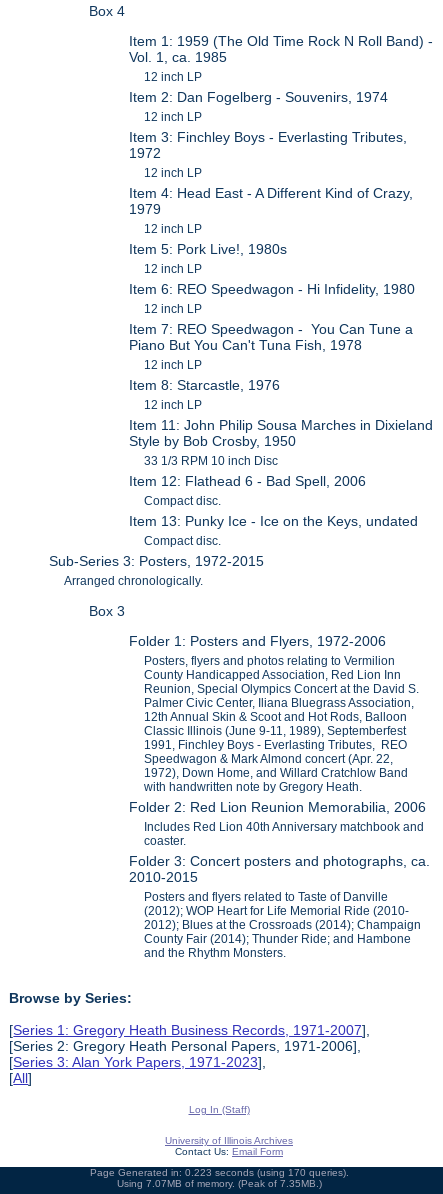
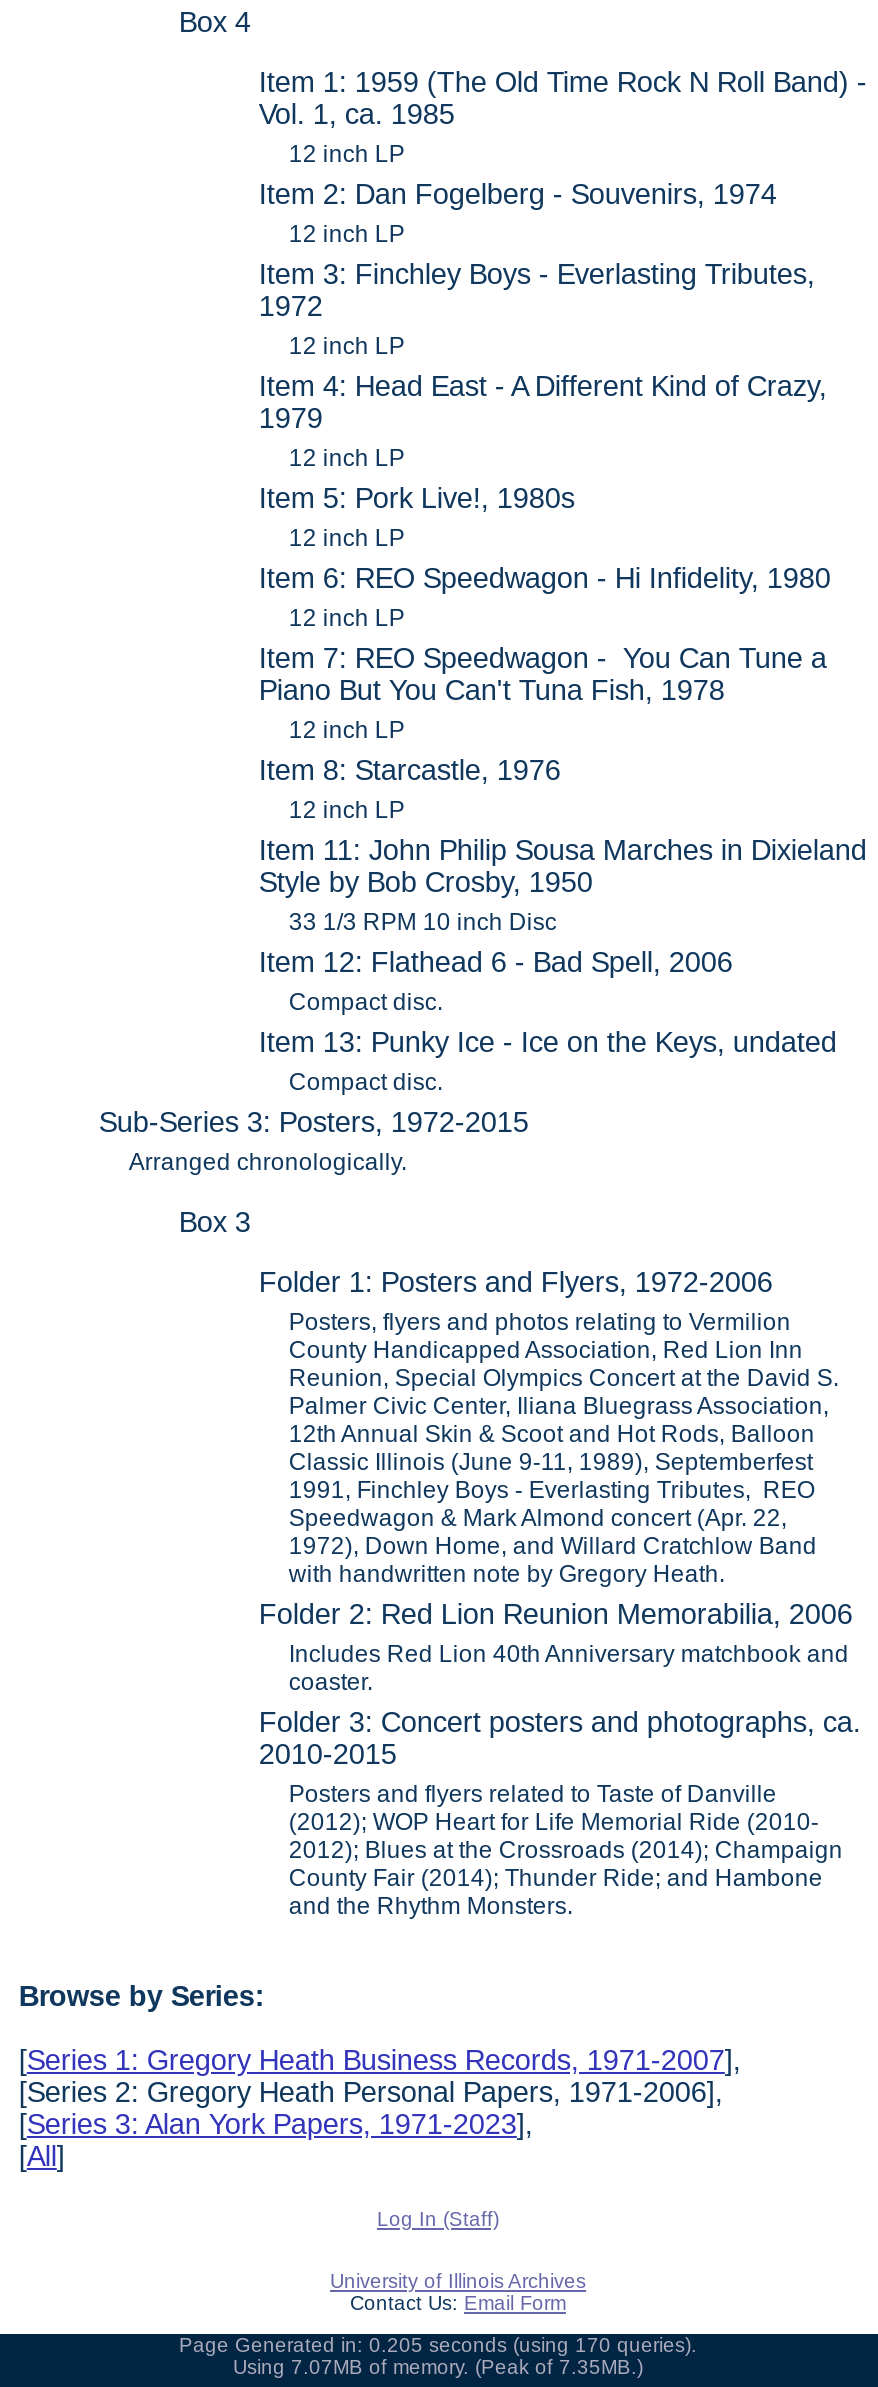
- Page Generated in: 0.223 seconds (using 170 queries).
+ Page Generated in: 0.205 seconds (using 170 queries).
